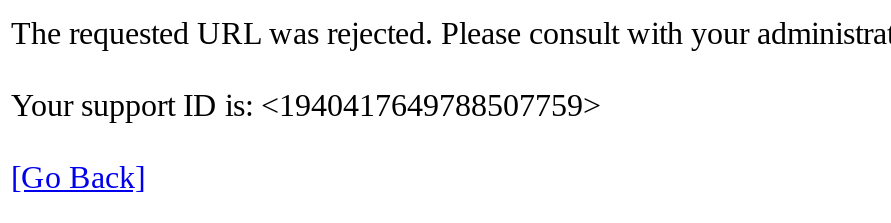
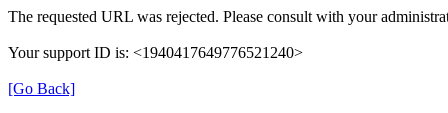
- Your support ID is: <1940417649788507759>
+ Your support ID is: <1940417649776521240>
